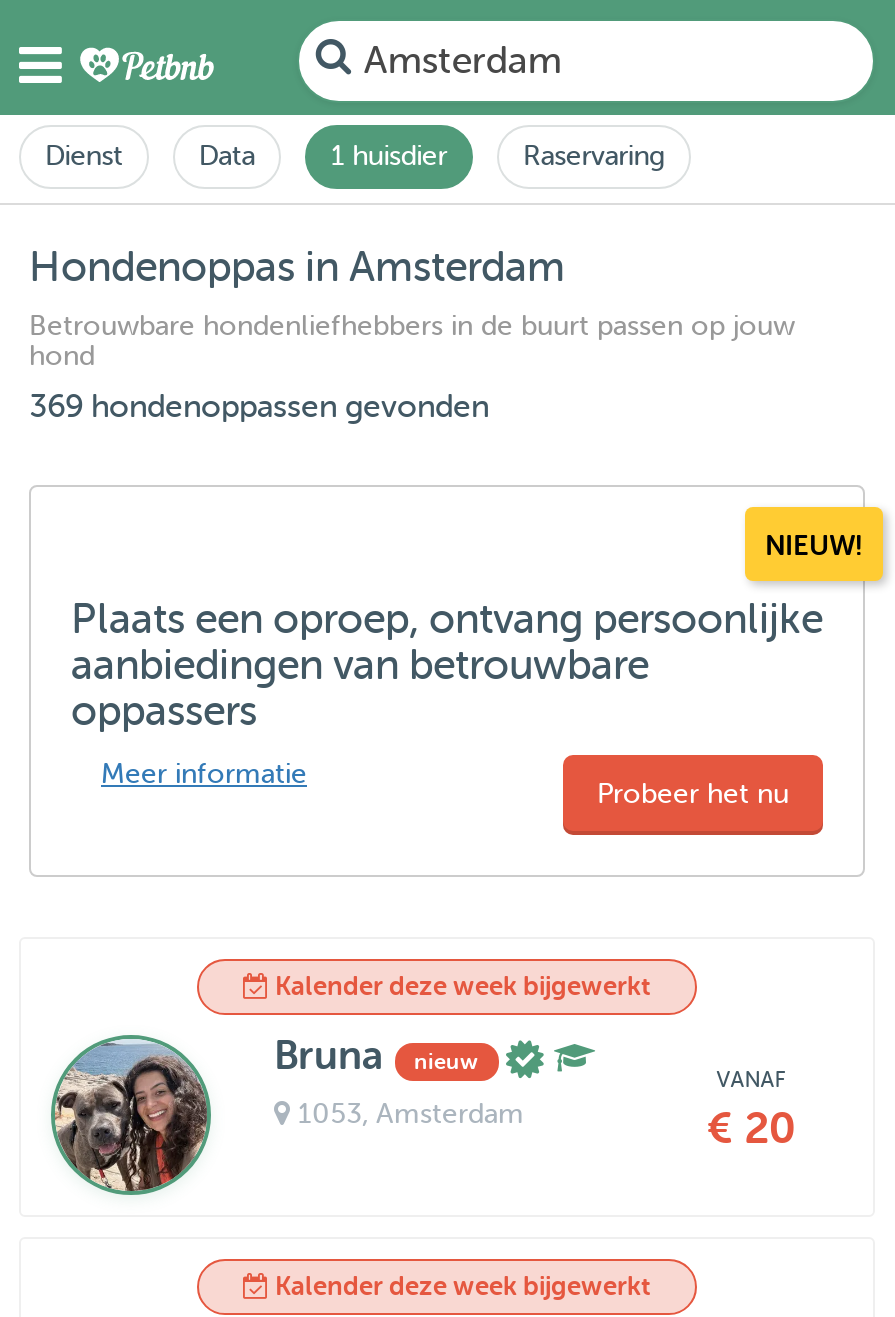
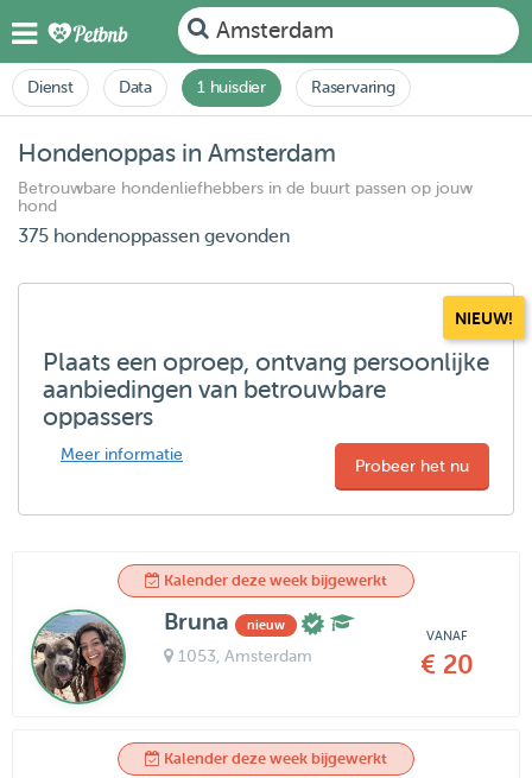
- 369 hondenoppassen gevonden
+ 375 hondenoppassen gevonden
